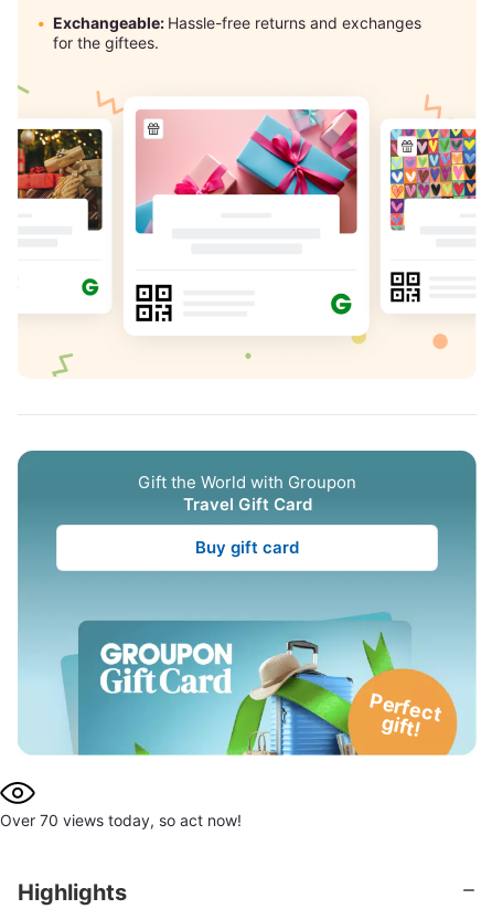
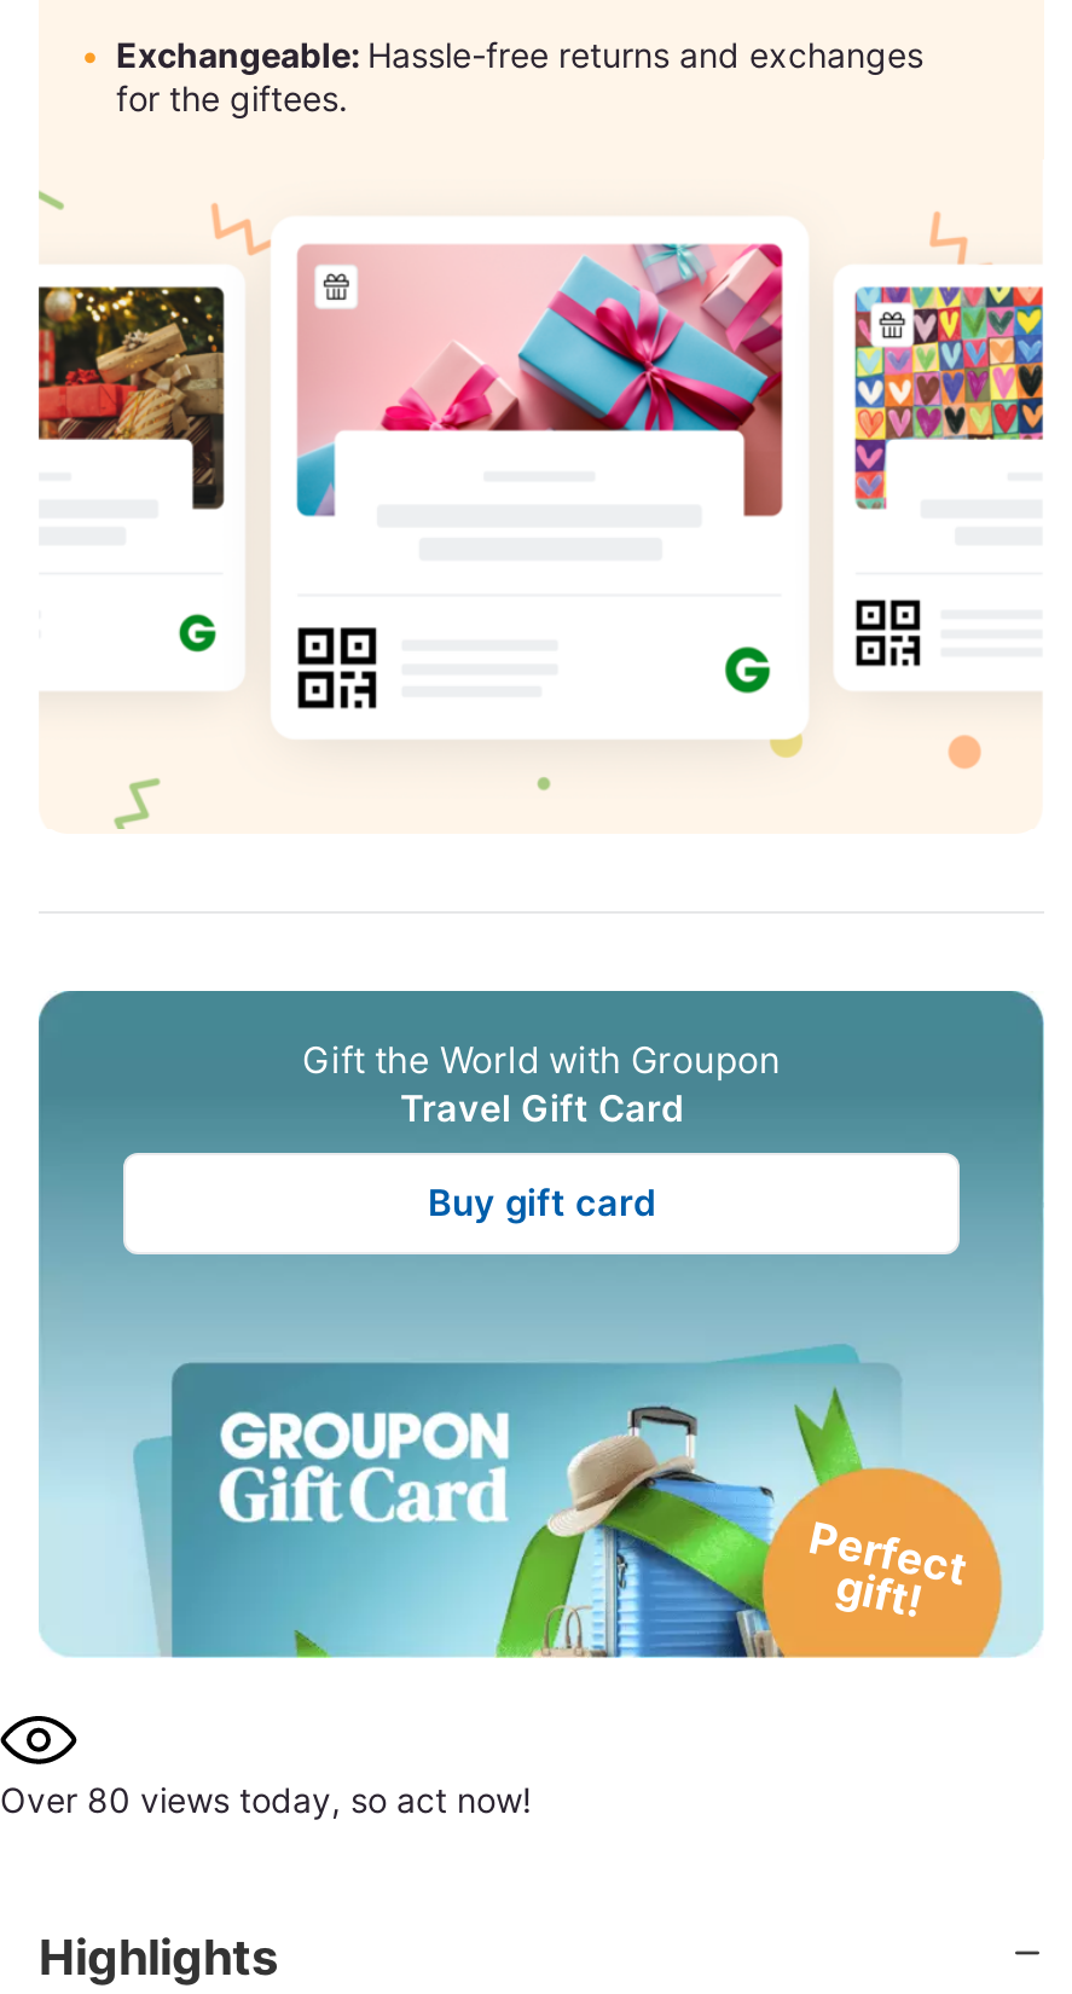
- Over 70 views today, so act now!
+ Over 80 views today, so act now!
